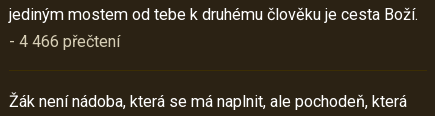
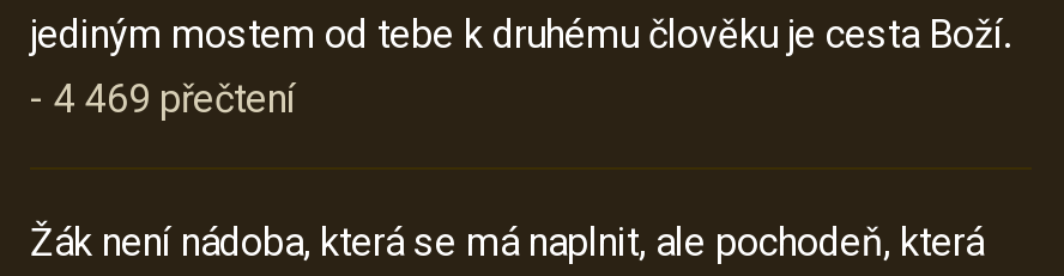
- - 4 466 přečtení
+ - 4 469 přečtení
